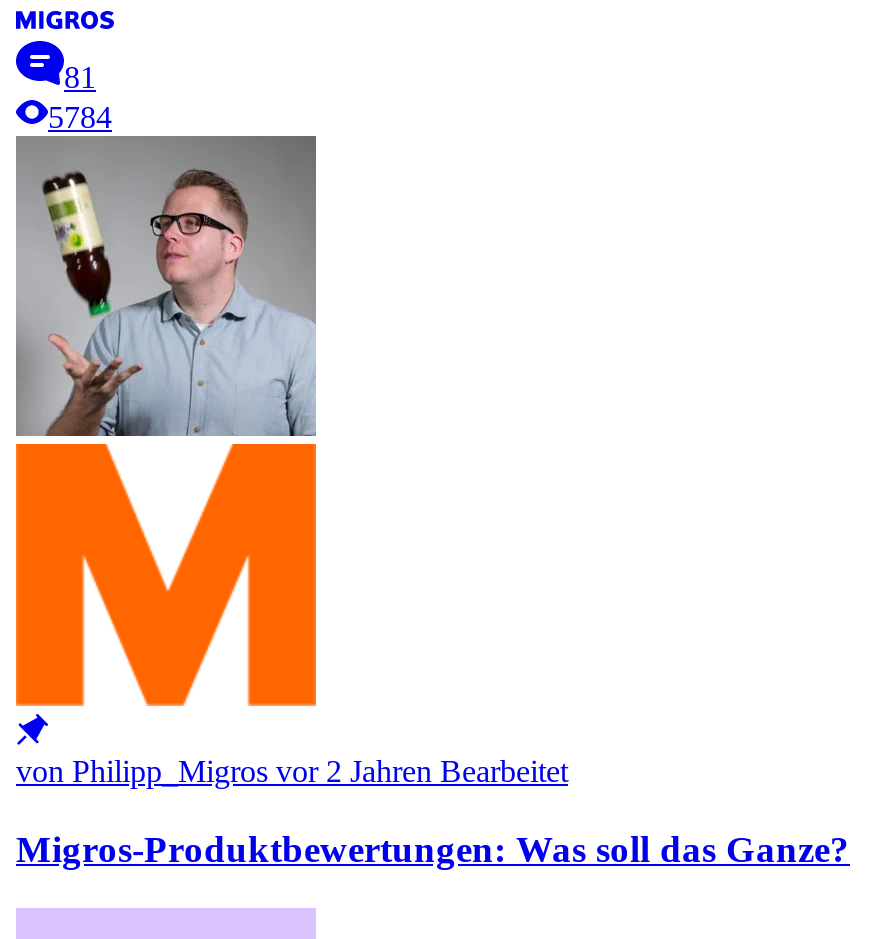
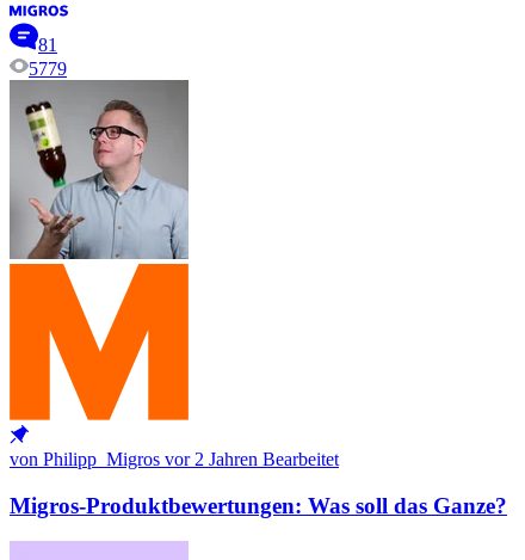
- 5784
+ 5779
